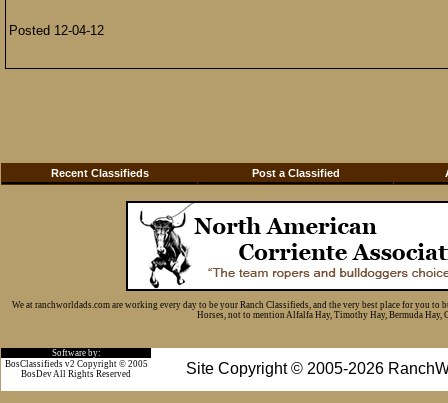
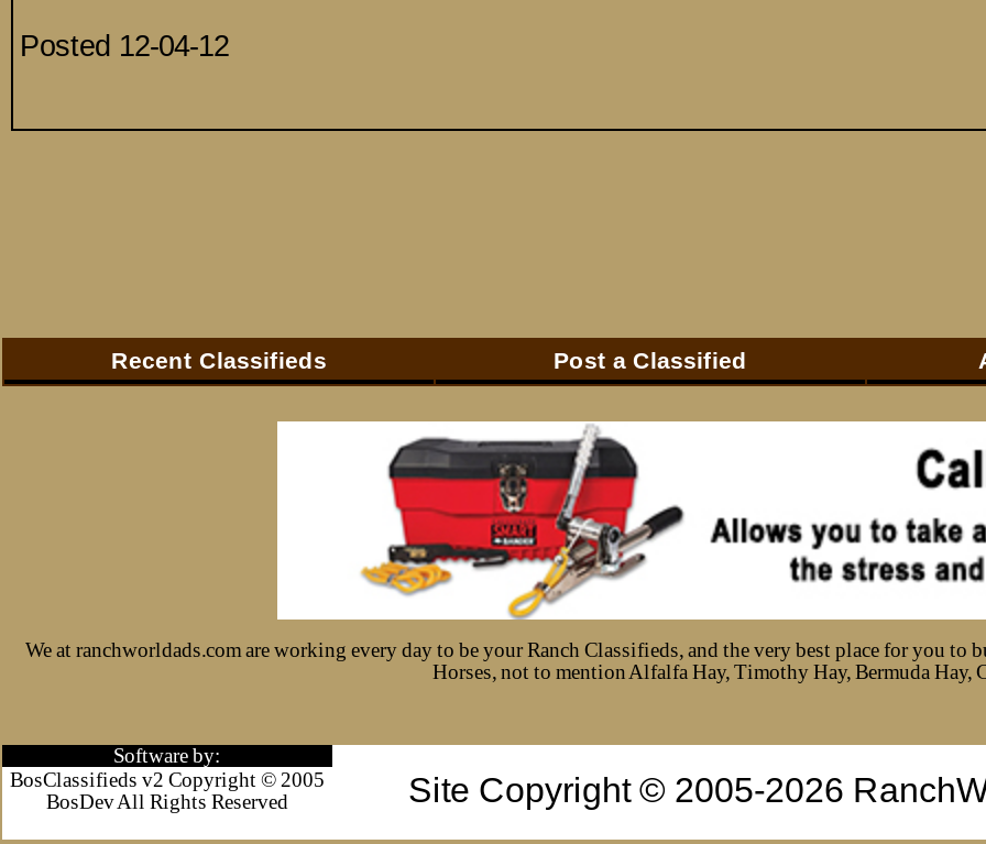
- [image]
+ [image]
